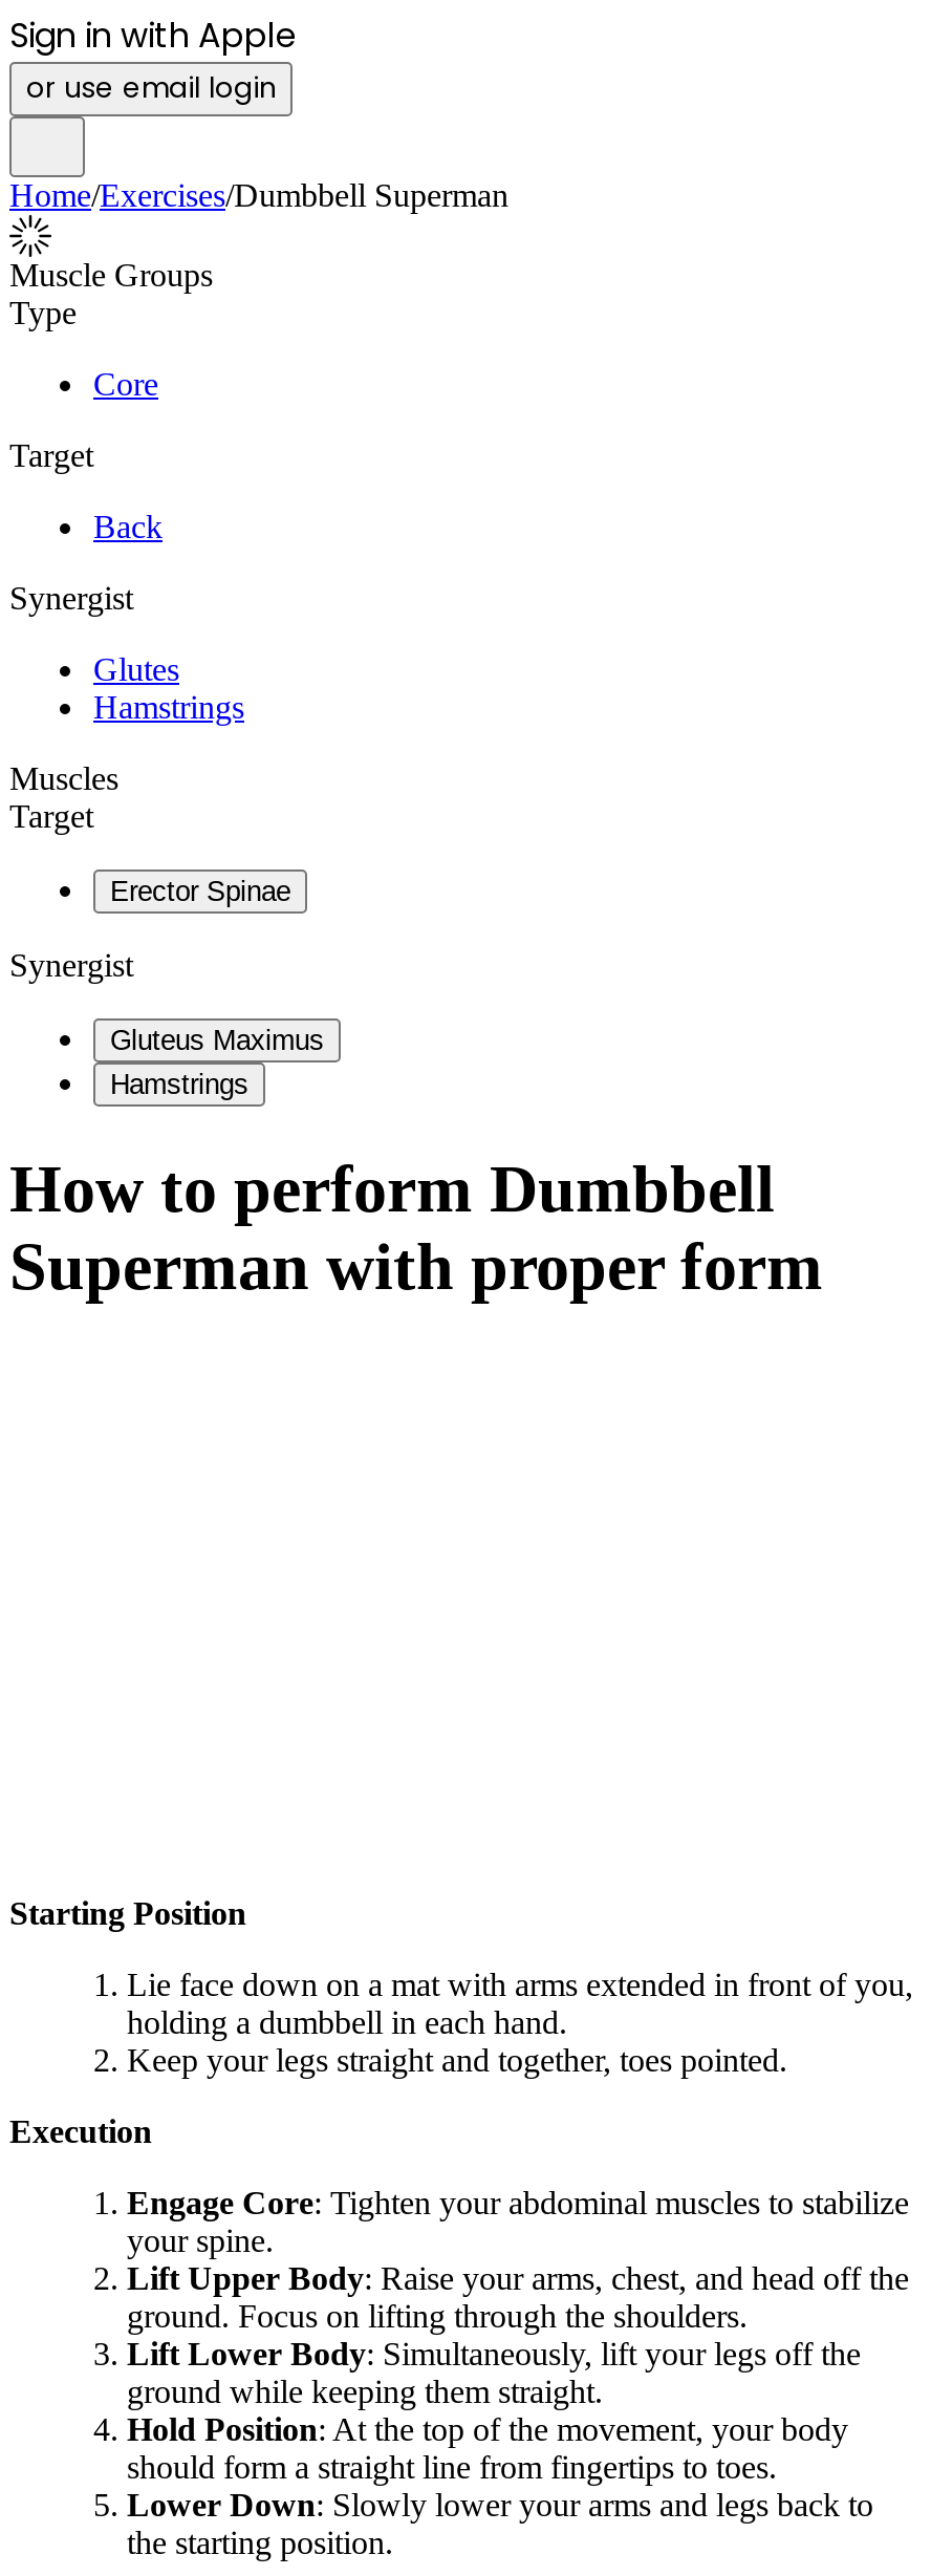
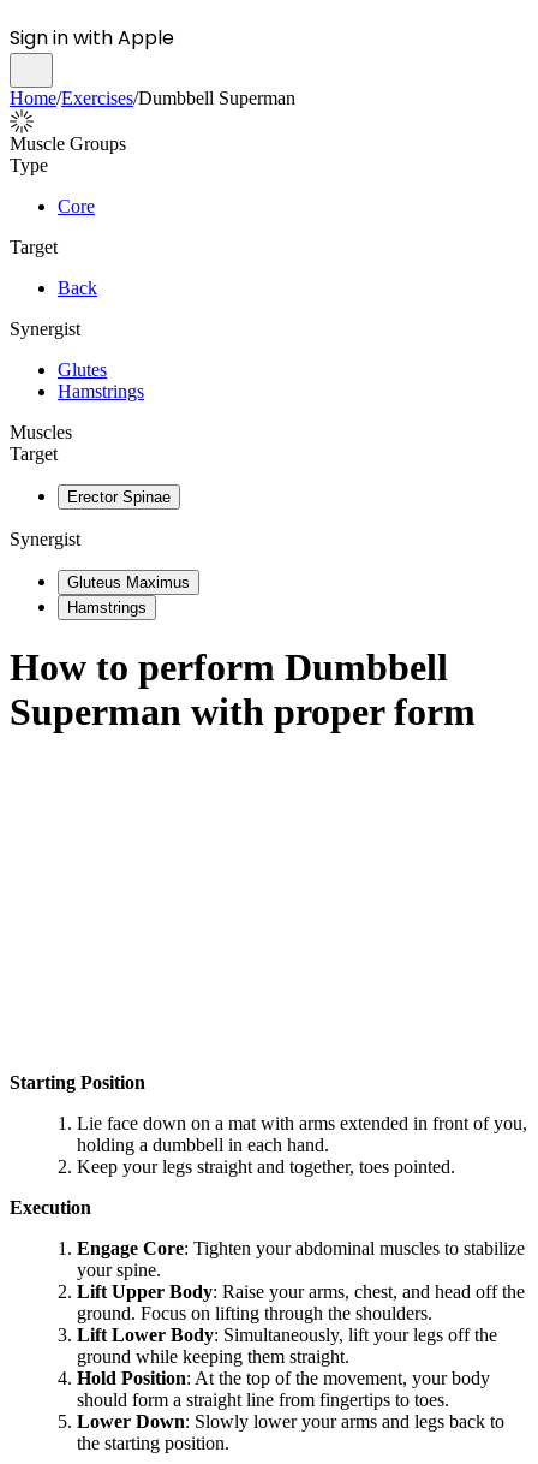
- or use email login
